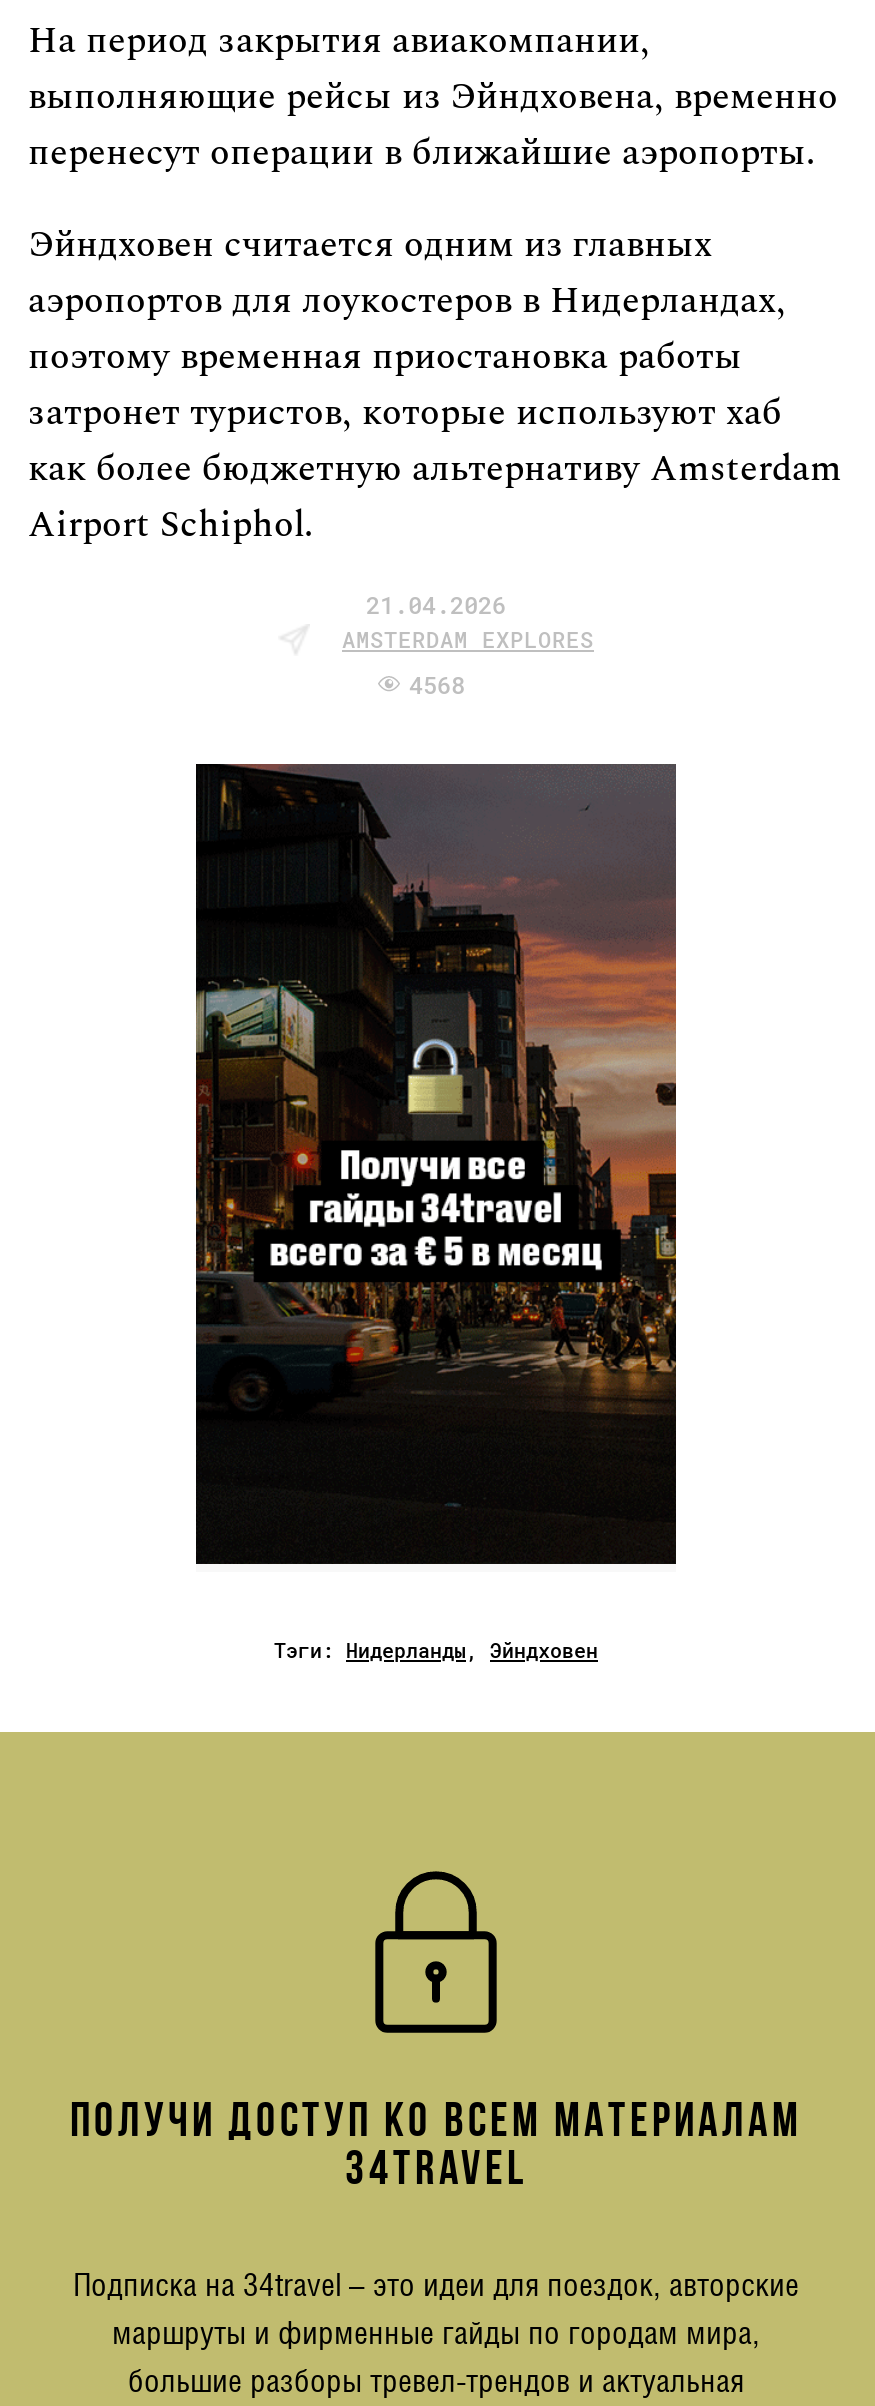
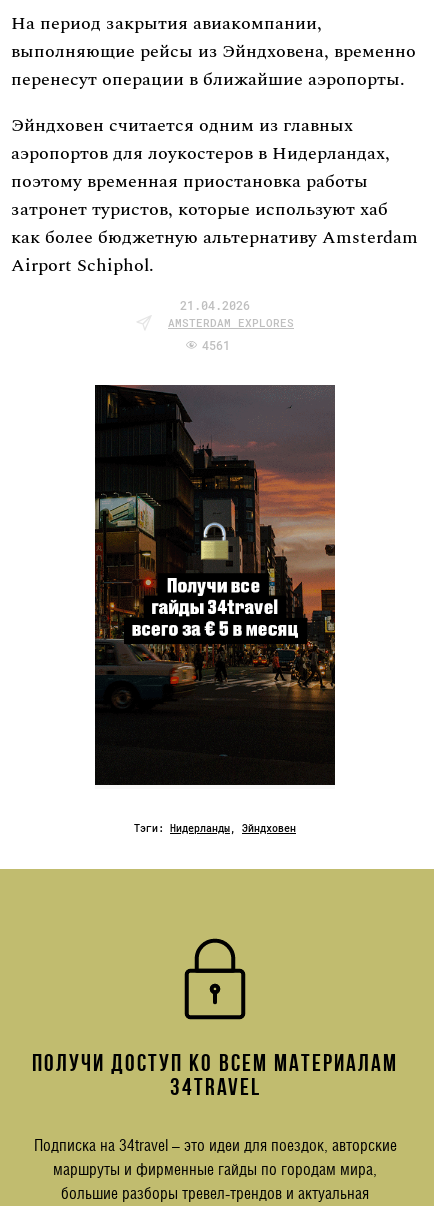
- 4568
+ 4561
